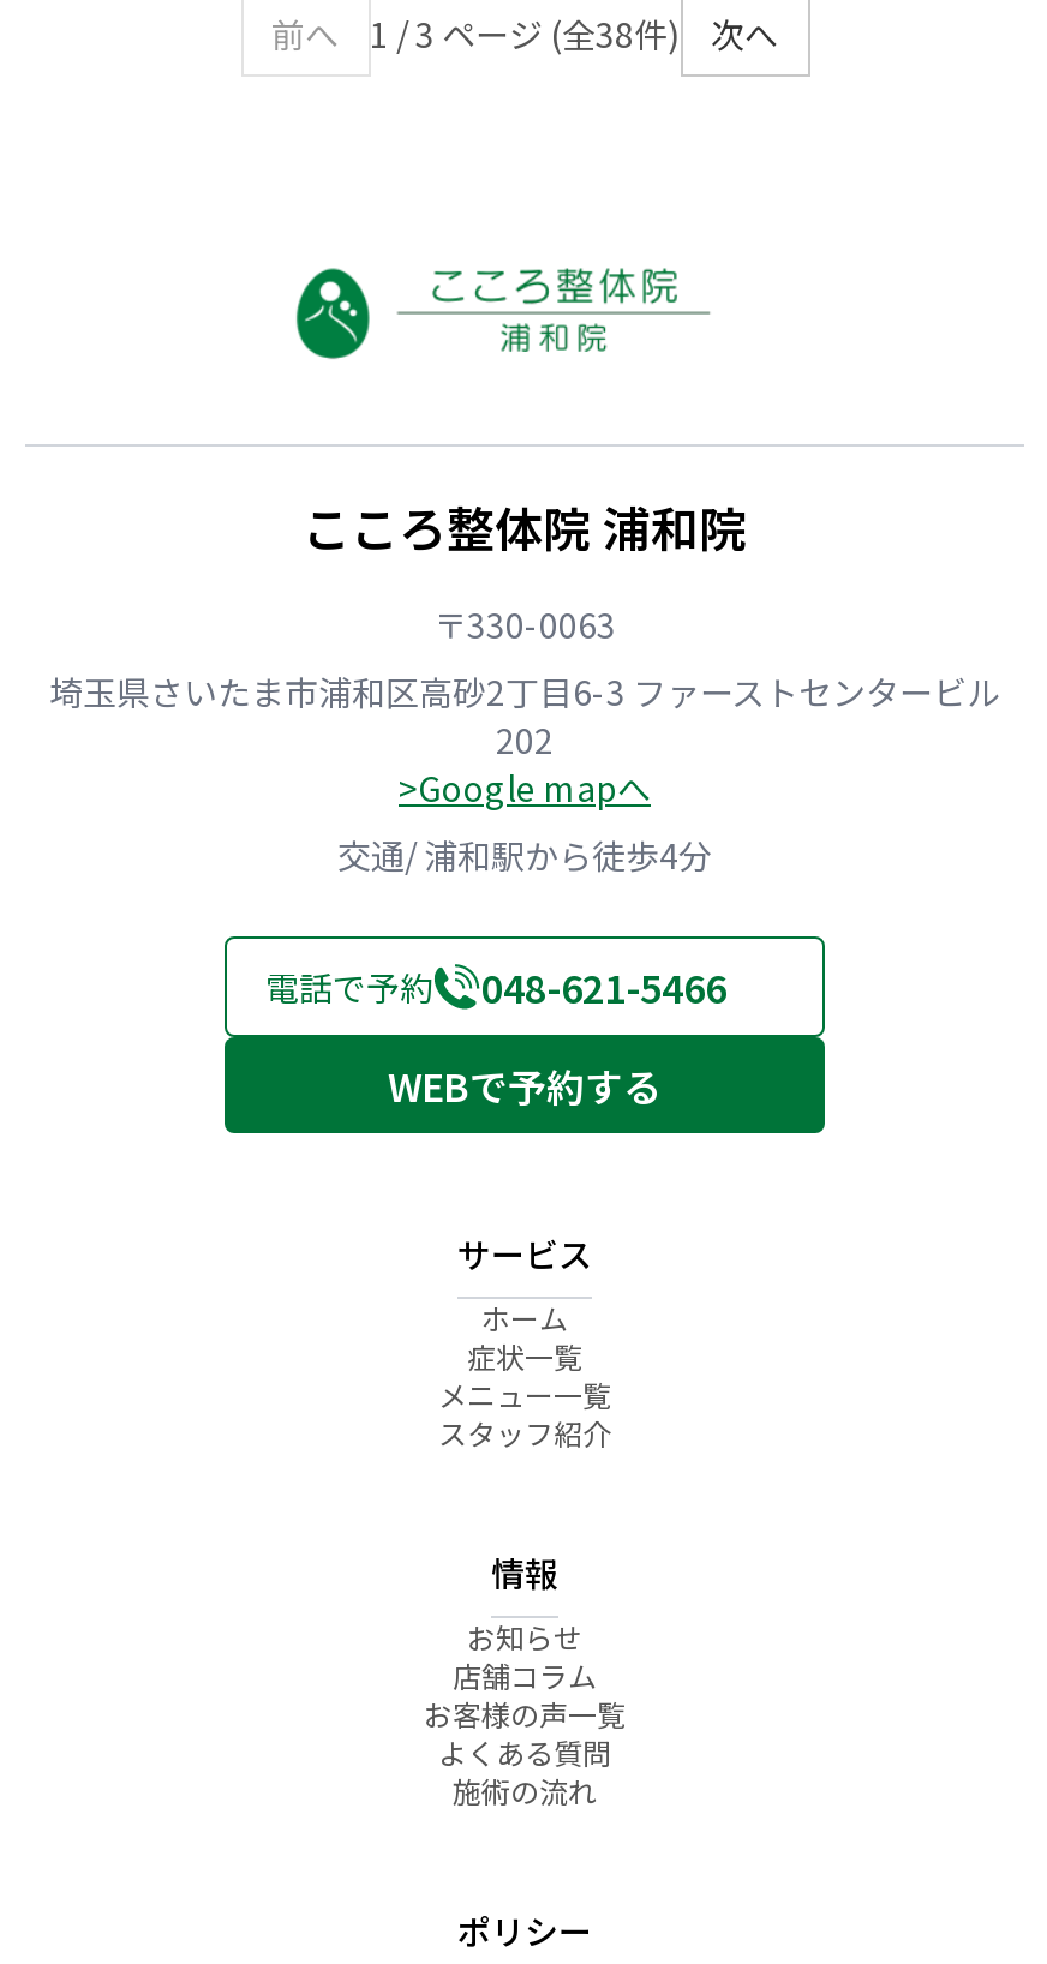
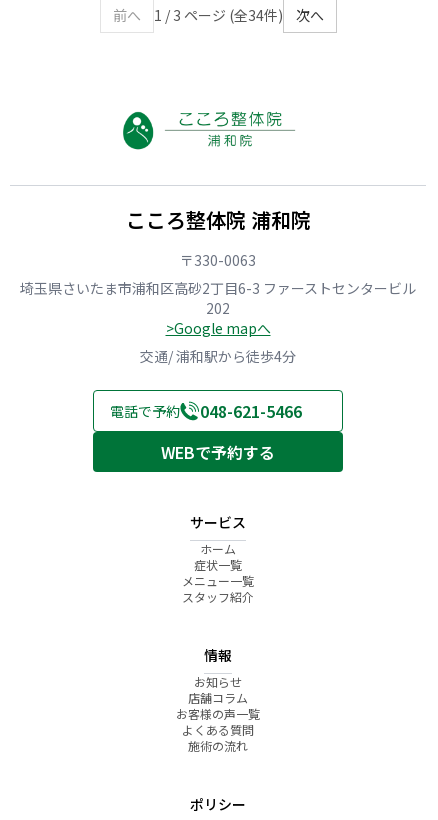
- 前へ 1 / 3 ページ (全38件) 次へ
+ 前へ 1 / 3 ページ (全34件) 次へ
